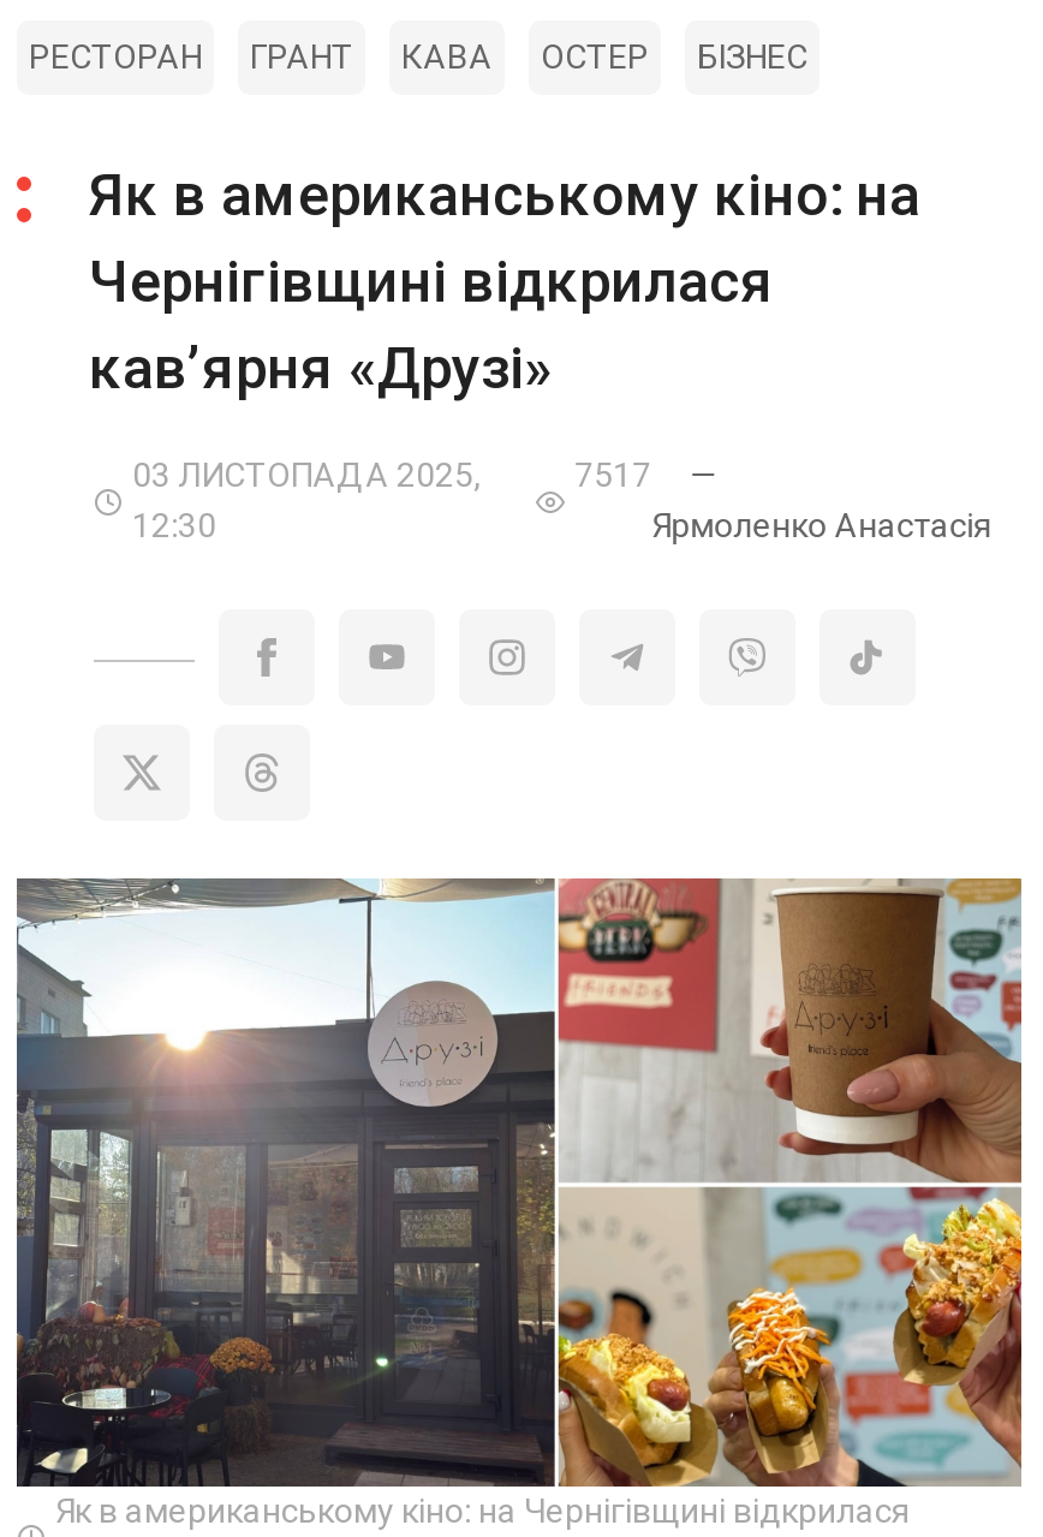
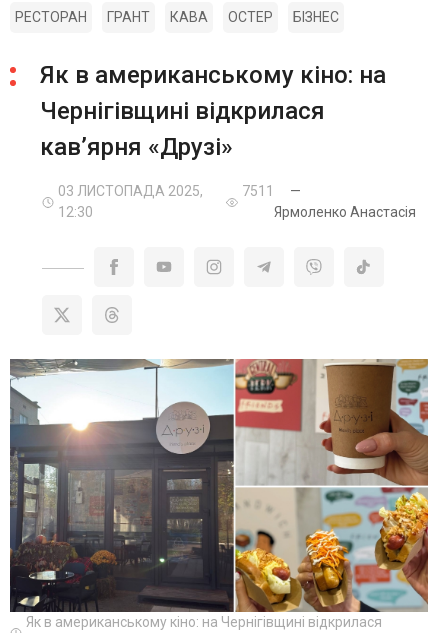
- 7517
+ 7511
